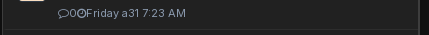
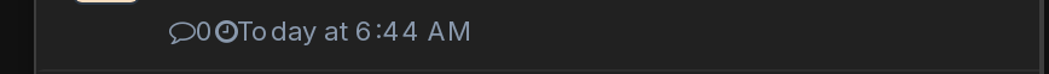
- 0 Friday a31 7:23 AM
+ 0 Today at 6:44 AM
